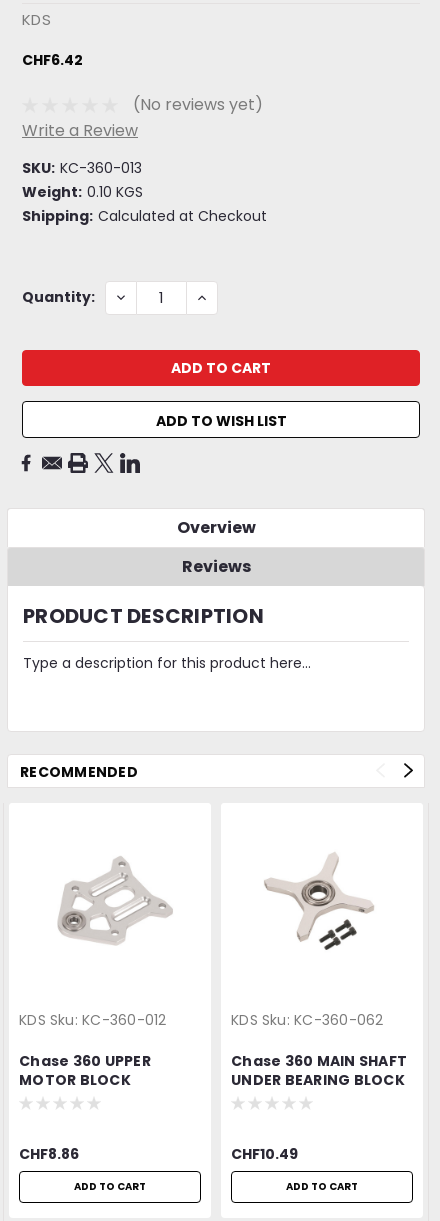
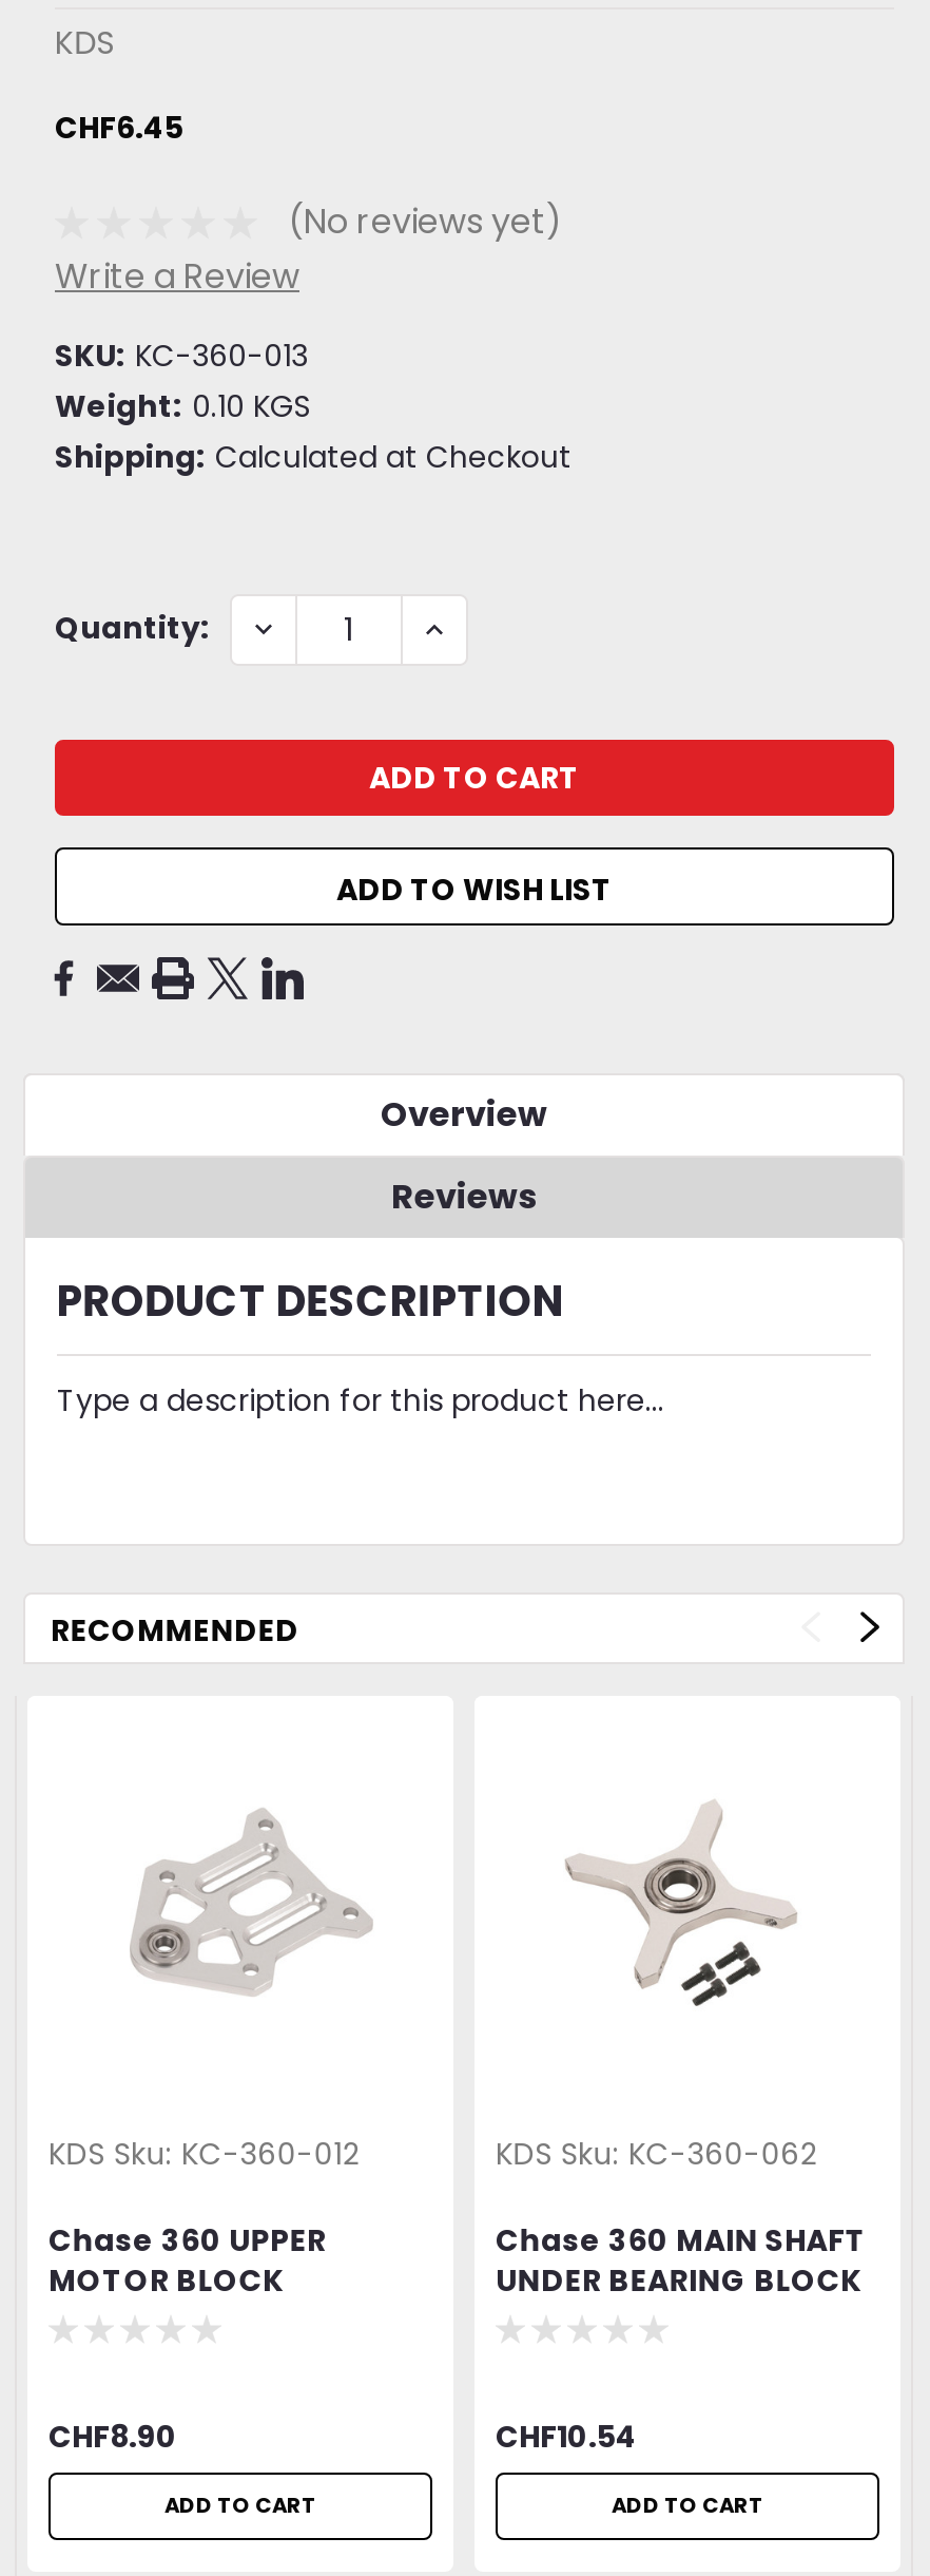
- CHF6.42
+ CHF6.45

- CHF8.86
+ CHF8.90

- CHF10.49
+ CHF10.54
